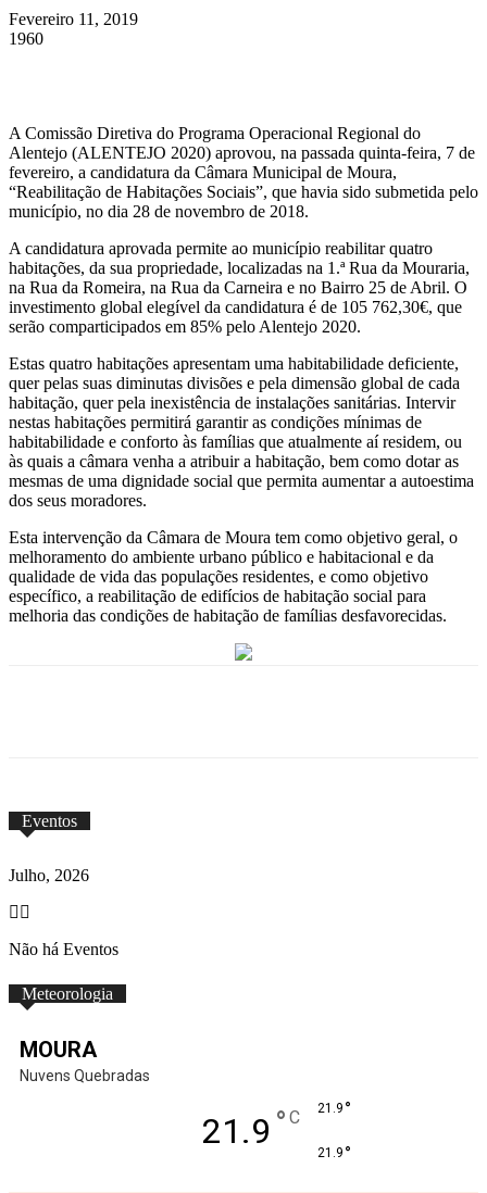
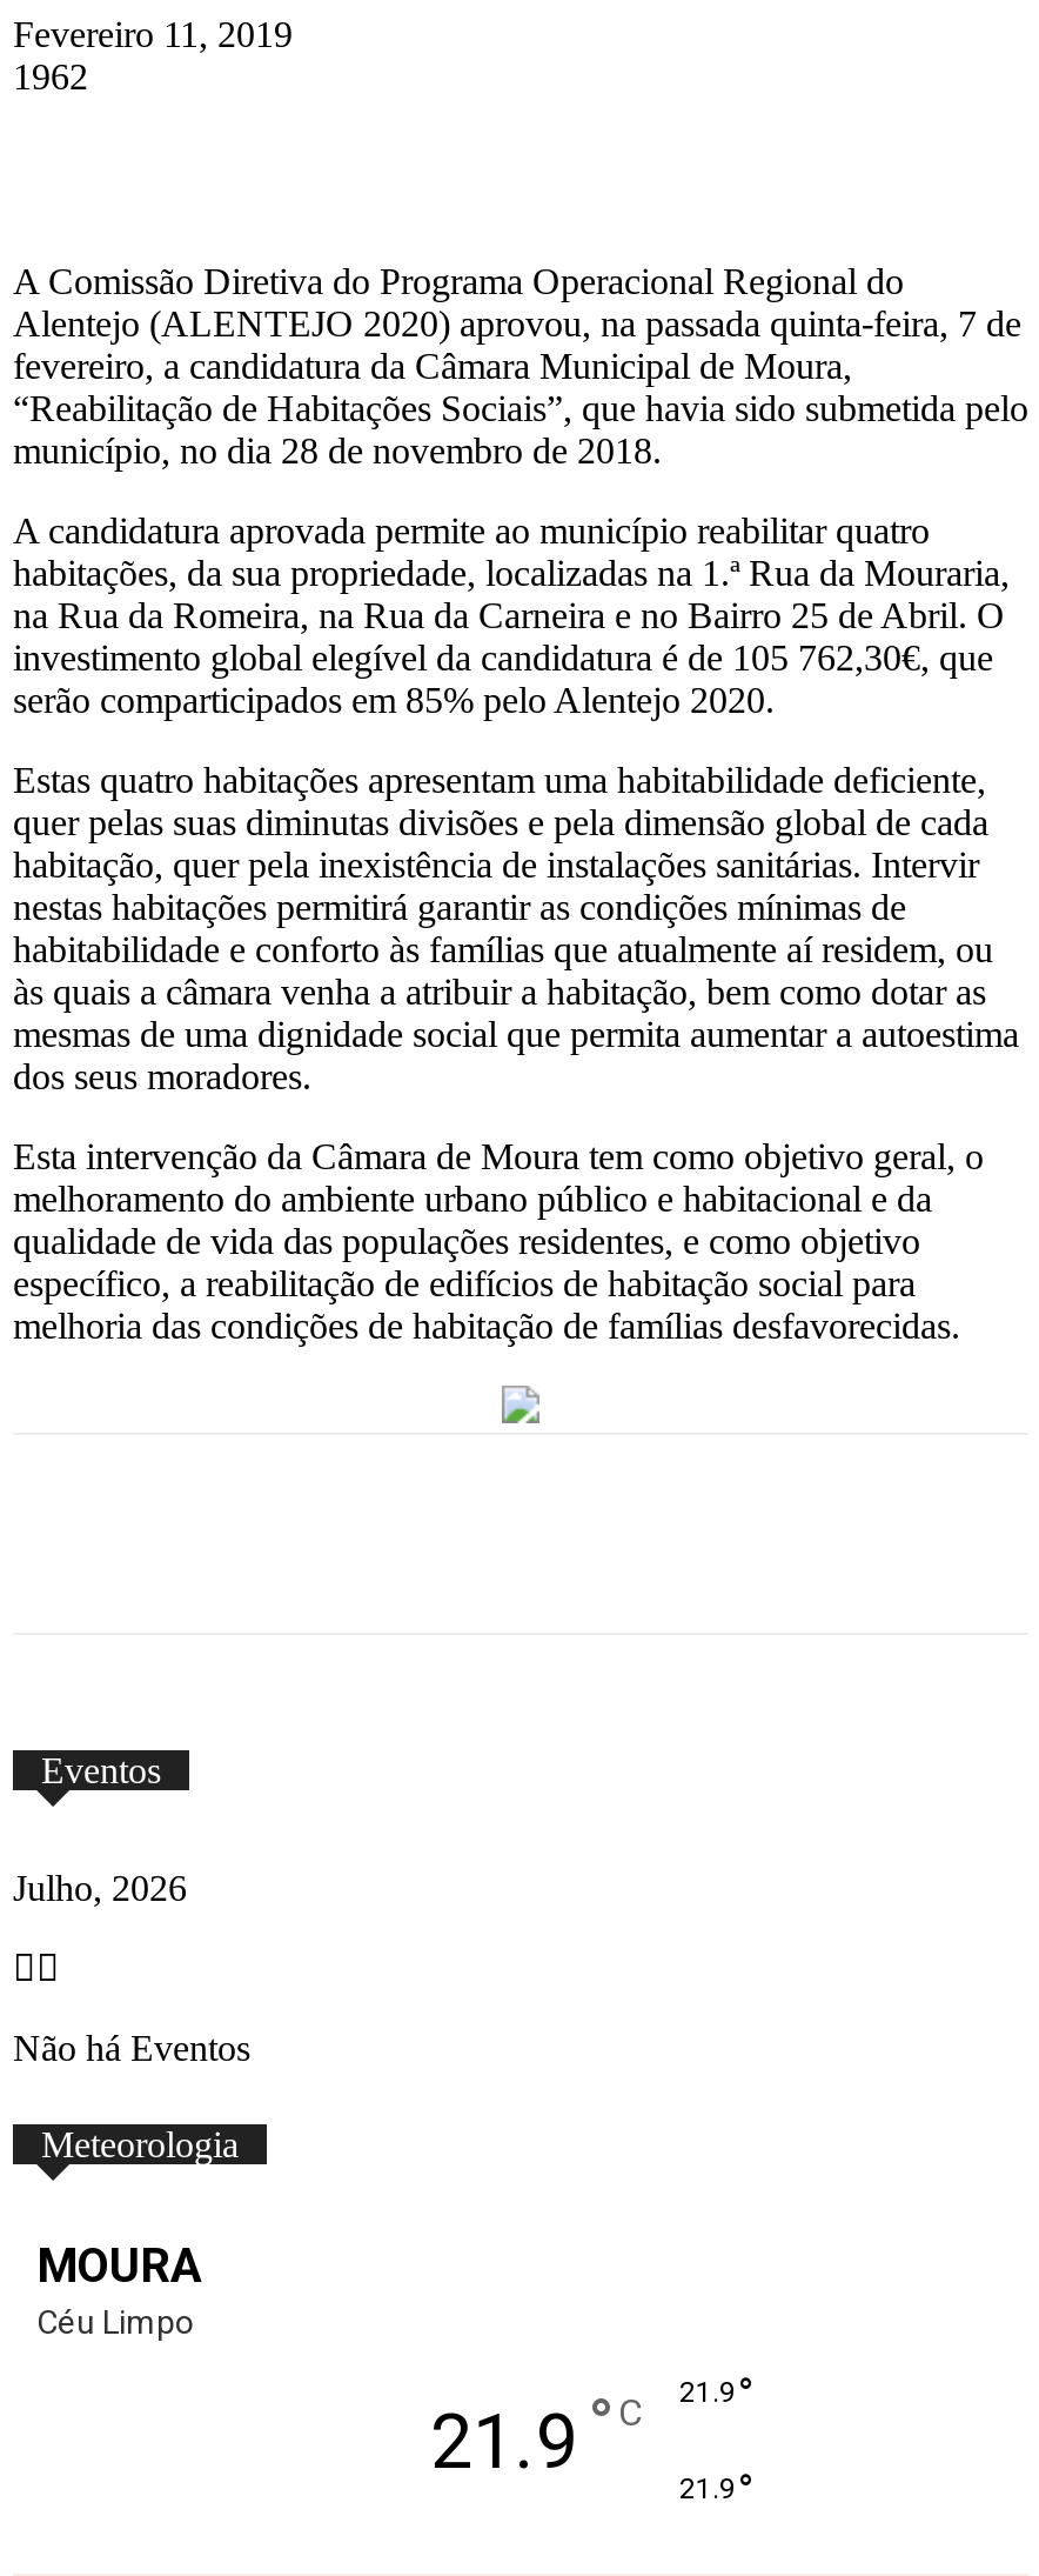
- 1960
+ 1962

- Nuvens Quebradas
+ Céu Limpo
